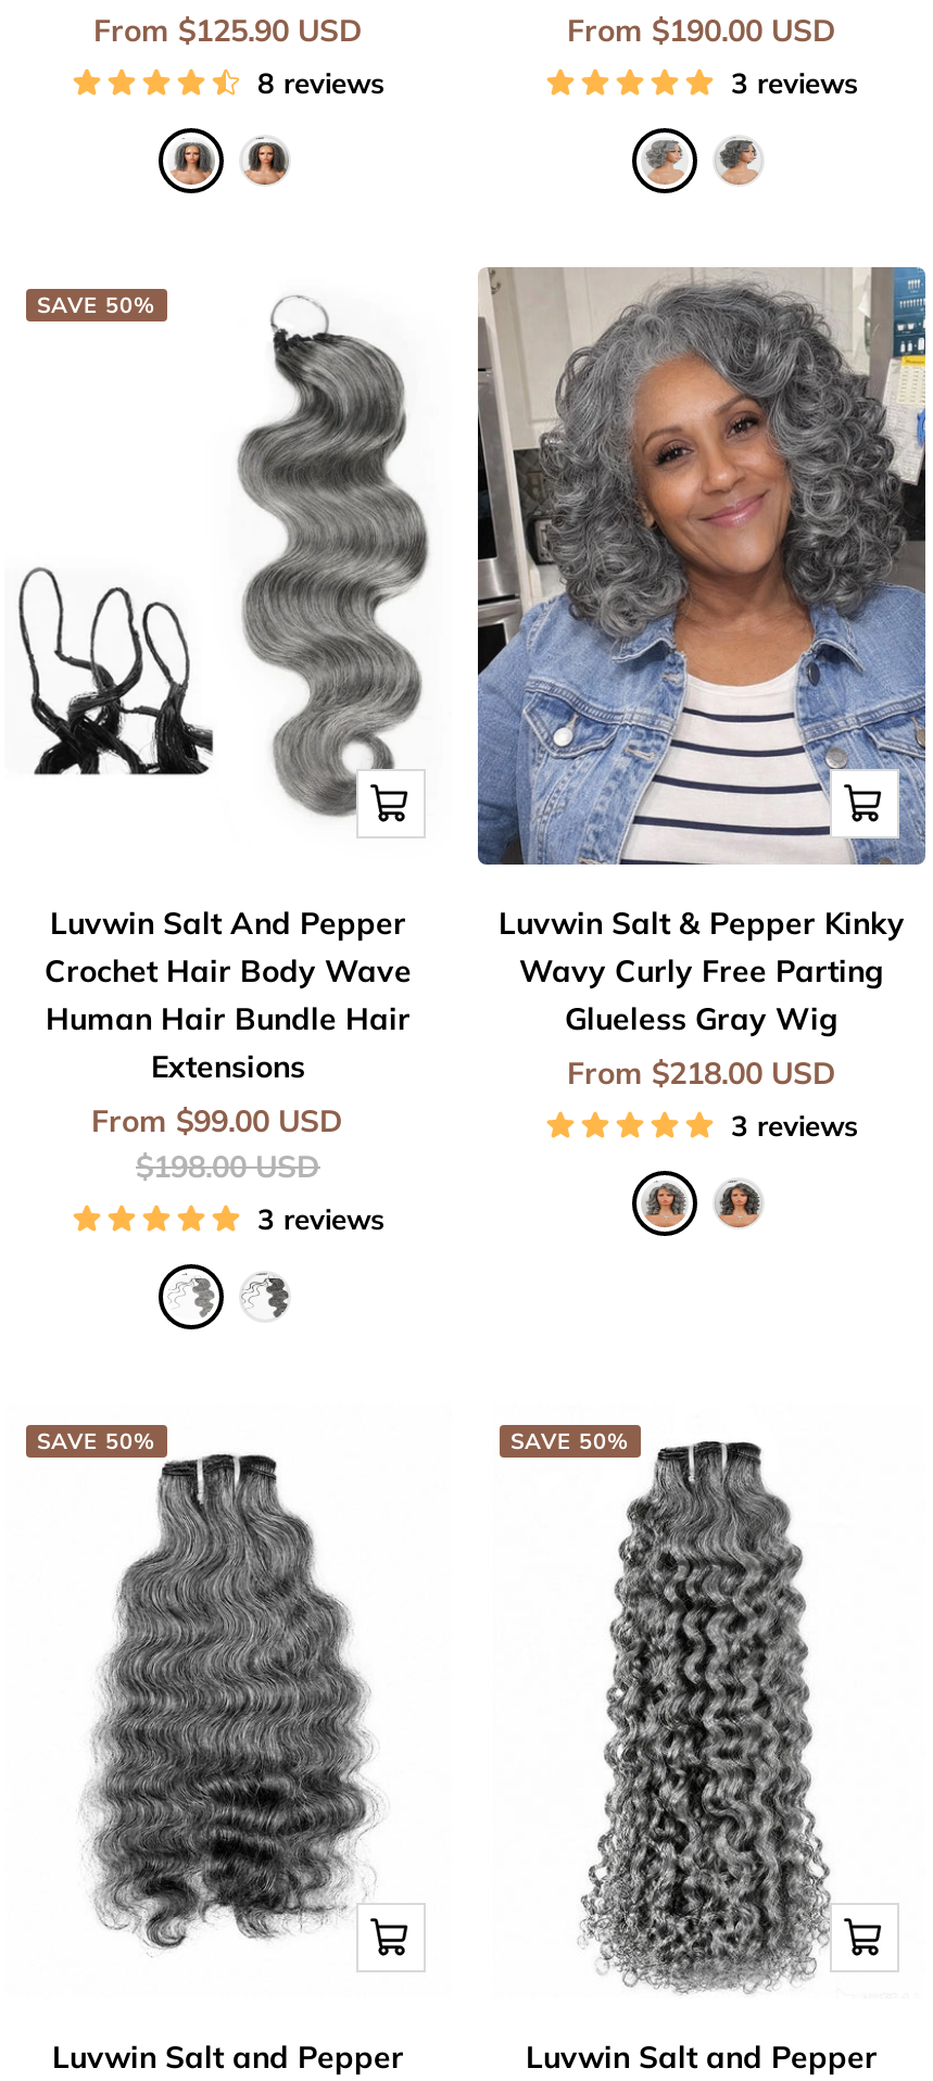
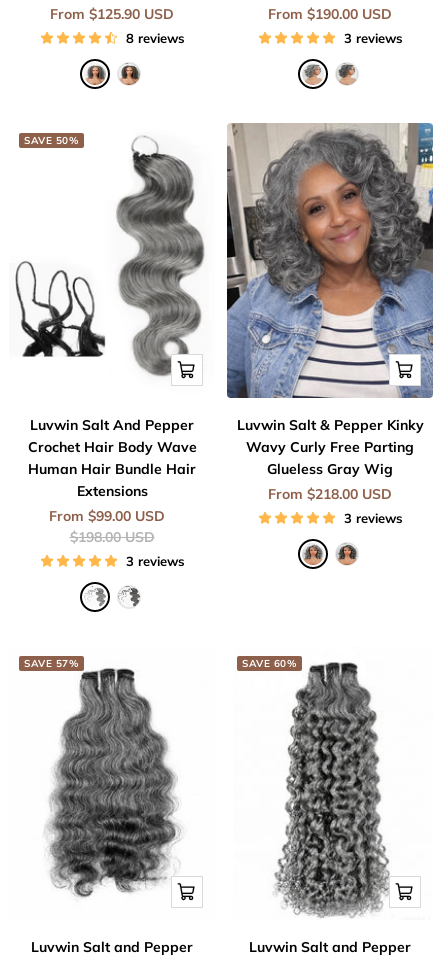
- SAVE 50%
+ SAVE 57%

- SAVE 50%
+ SAVE 60%
